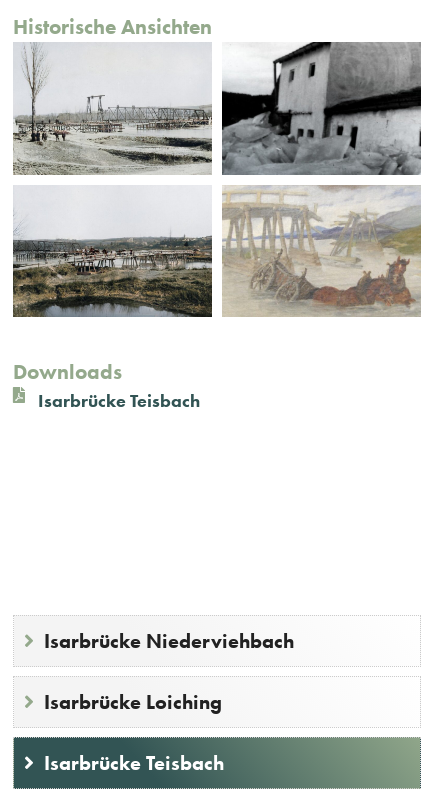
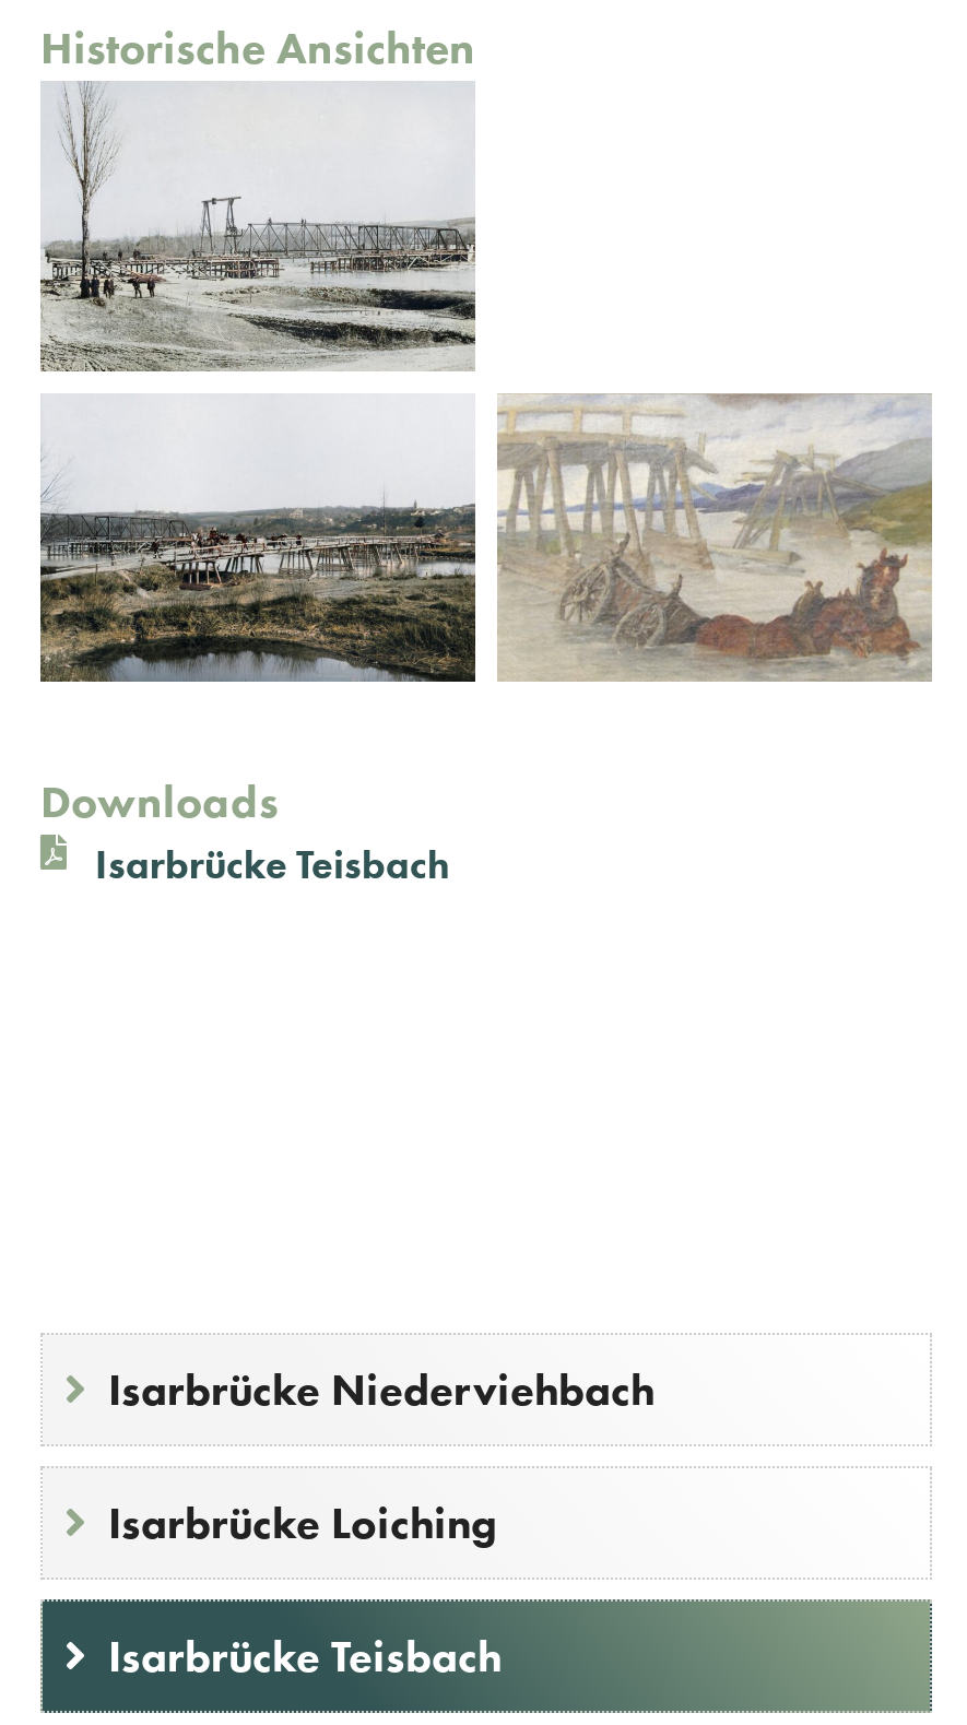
- [image]
